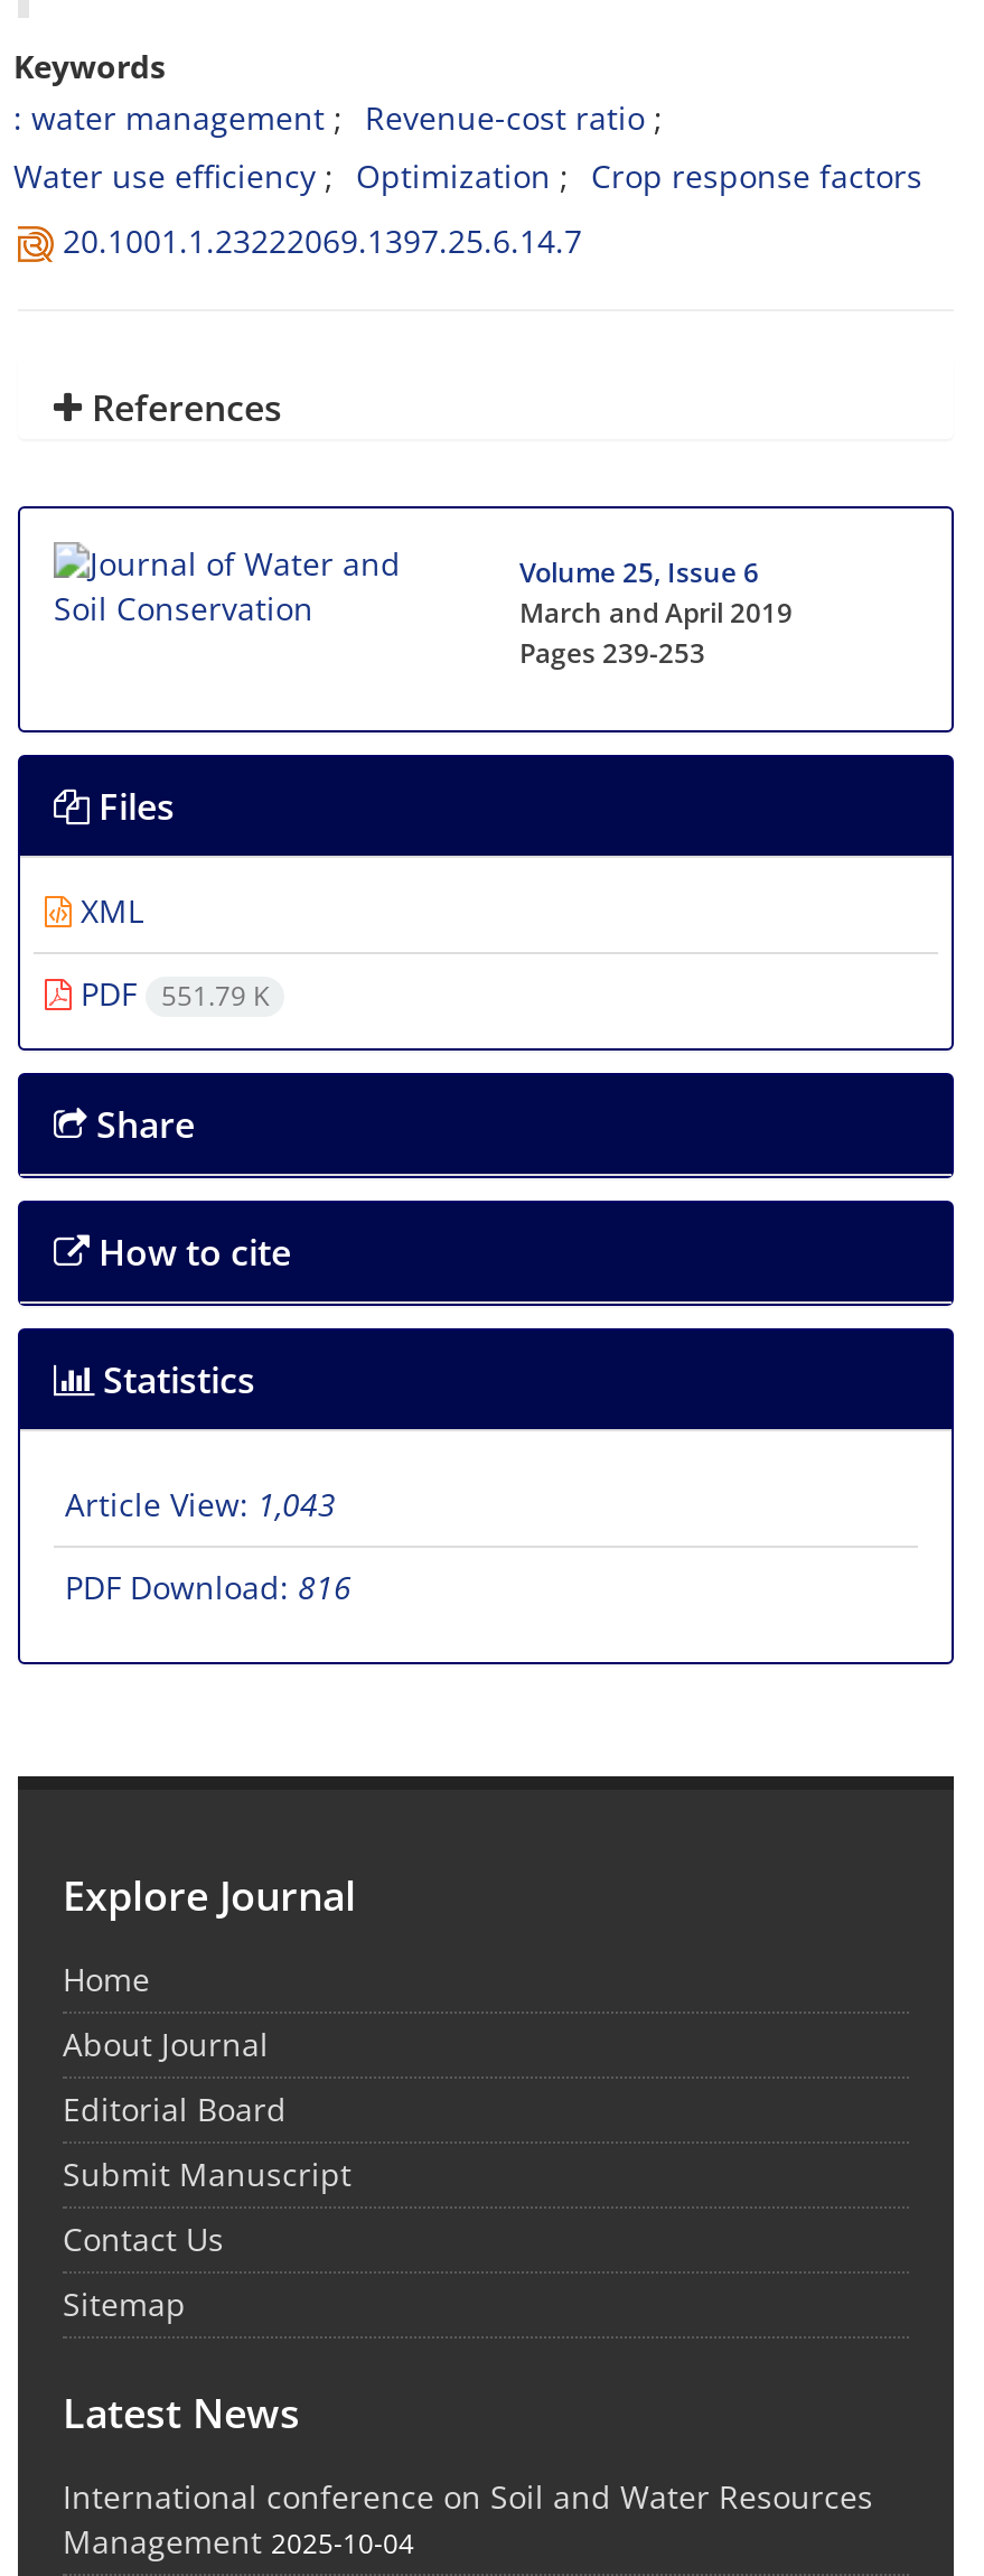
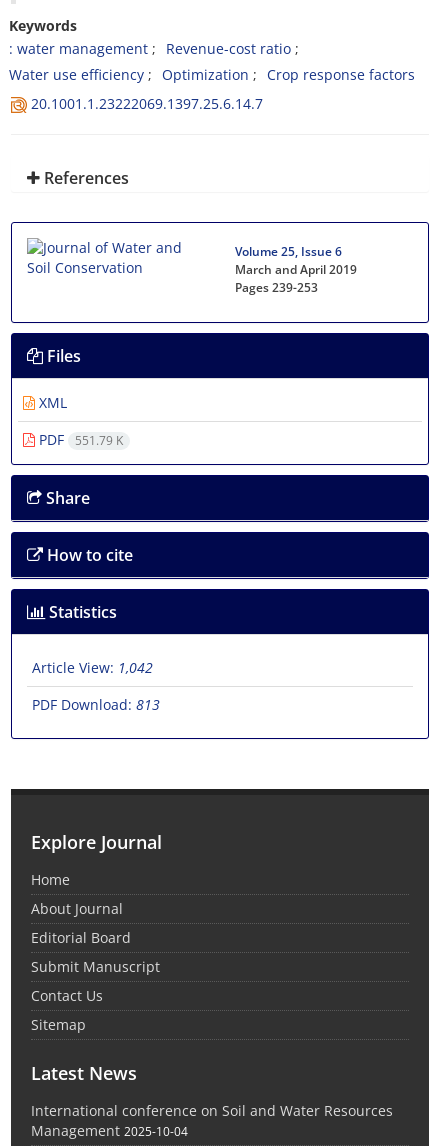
- Article View: 1,043
+ Article View: 1,042

- PDF Download: 816
+ PDF Download: 813
